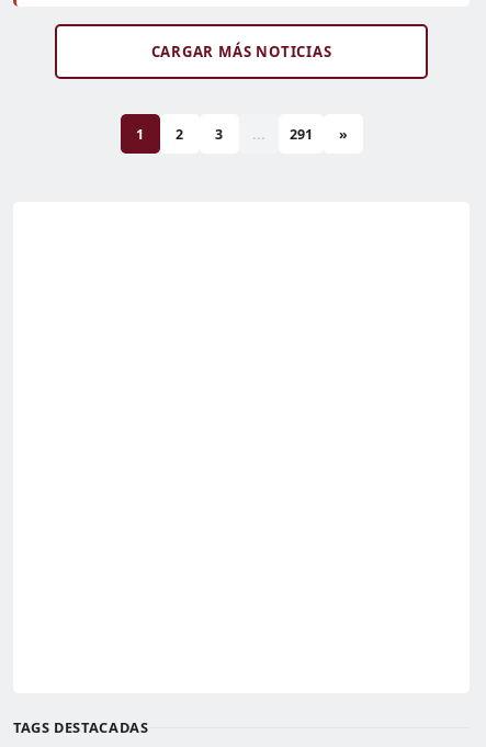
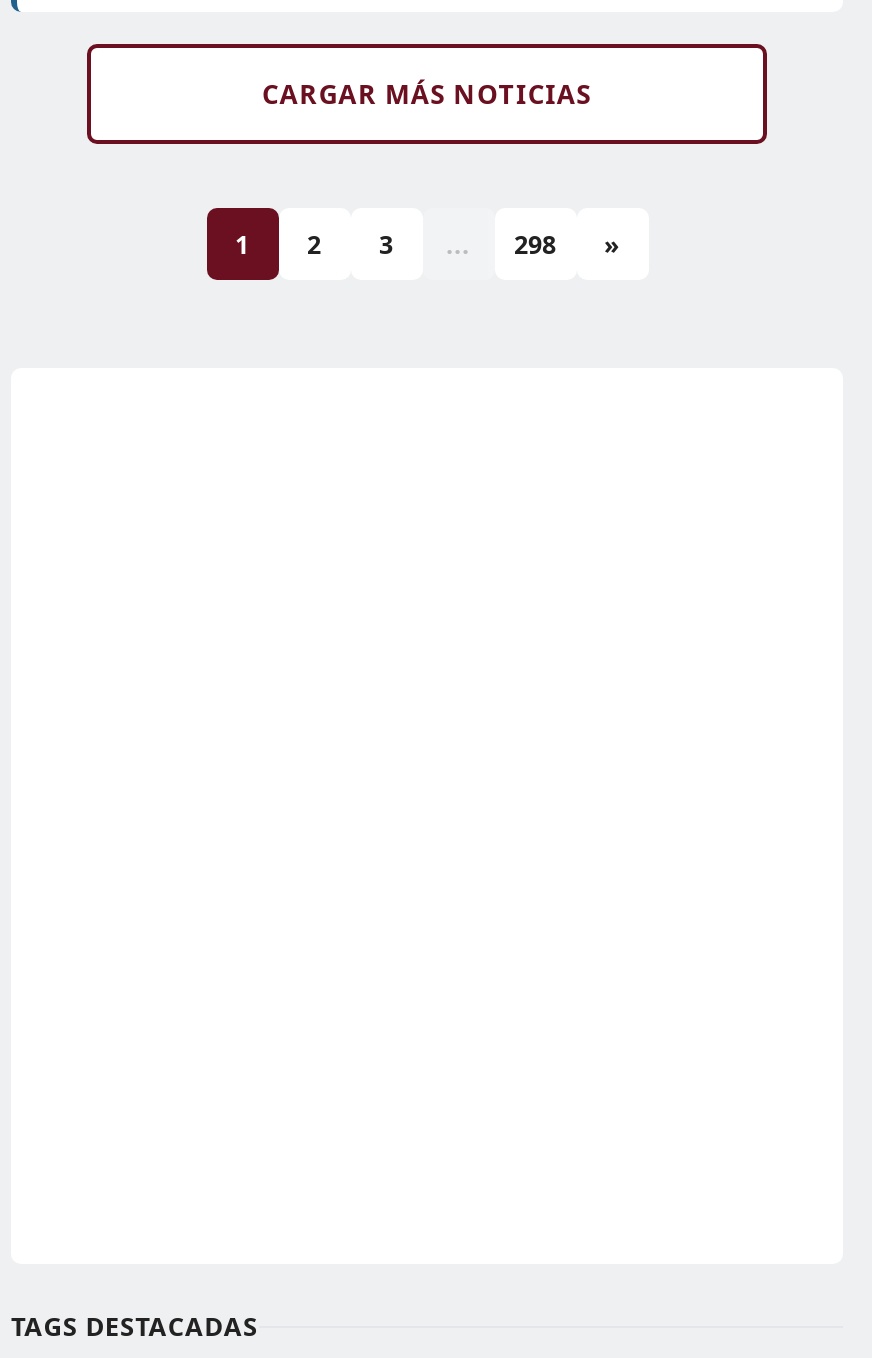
- 291
+ 298
